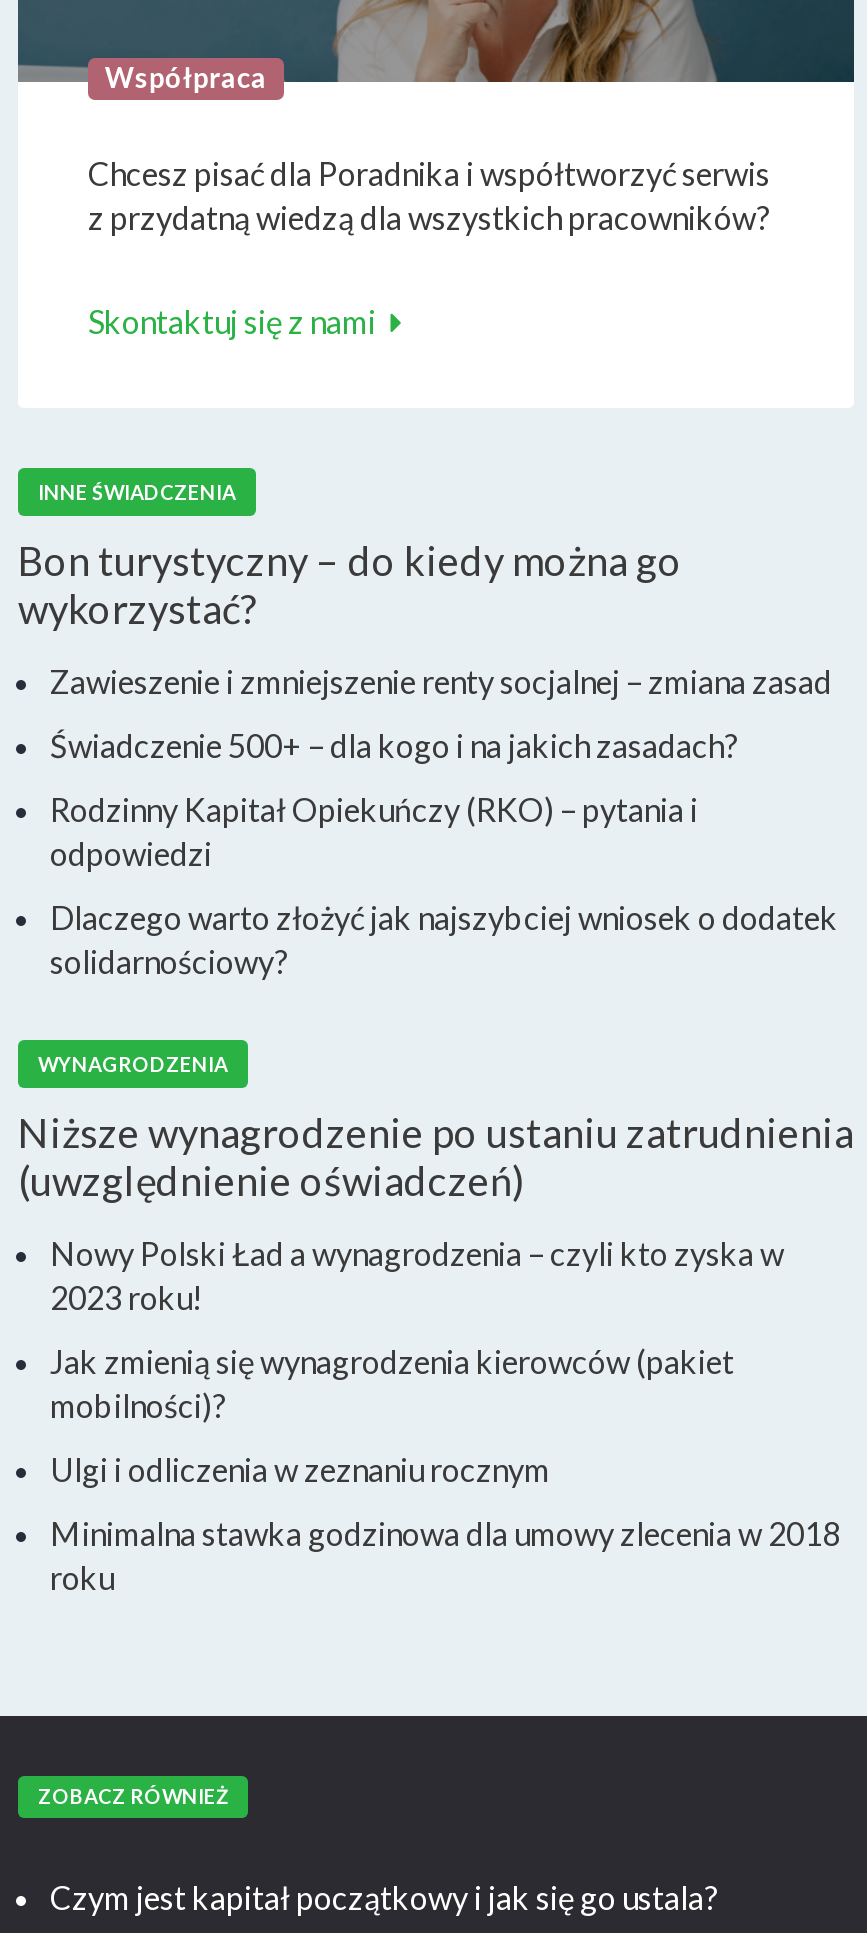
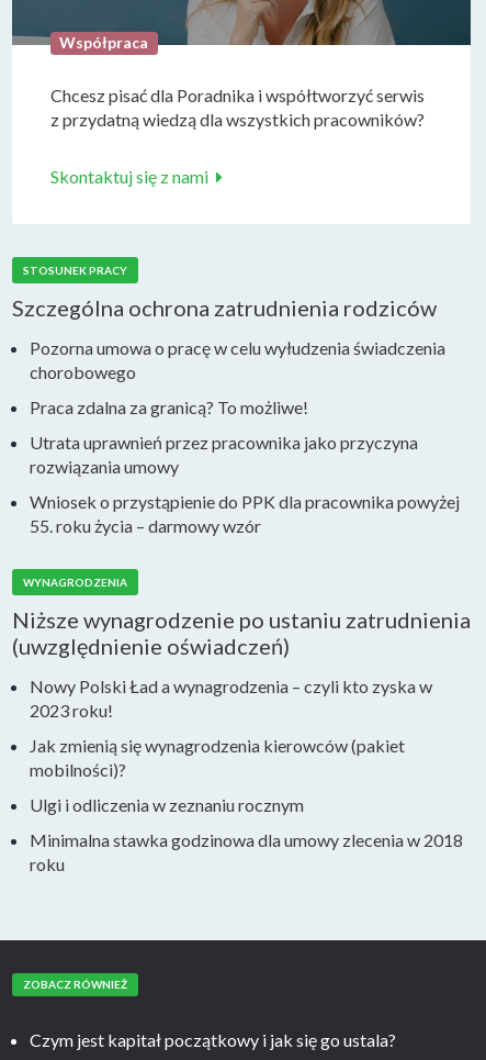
- INNE ŚWIADCZENIA
+ STOSUNEK PRACY

- Bon turystyczny – do kiedy można go
- wykorzystać?
+ Szczególna ochrona zatrudnienia rodziców

- Zawieszenie i zmniejszenie renty socjalnej – zmiana zasad
+ Pozorna umowa o pracę w celu wyłudzenia świadczenia
+ chorobowego

- Świadczenie 500+ – dla kogo i na jakich zasadach?
+ Praca zdalna za granicą? To możliwe!

- Rodzinny Kapitał Opiekuńczy (RKO) – pytania i
- odpowiedzi
+ Utrata uprawnień przez pracownika jako przyczyna
+ rozwiązania umowy

- Dlaczego warto złożyć jak najszybciej wniosek o dodatek
- solidarnościowy?
+ Wniosek o przystąpienie do PPK dla pracownika powyżej
+ 55. roku życia – darmowy wzór
